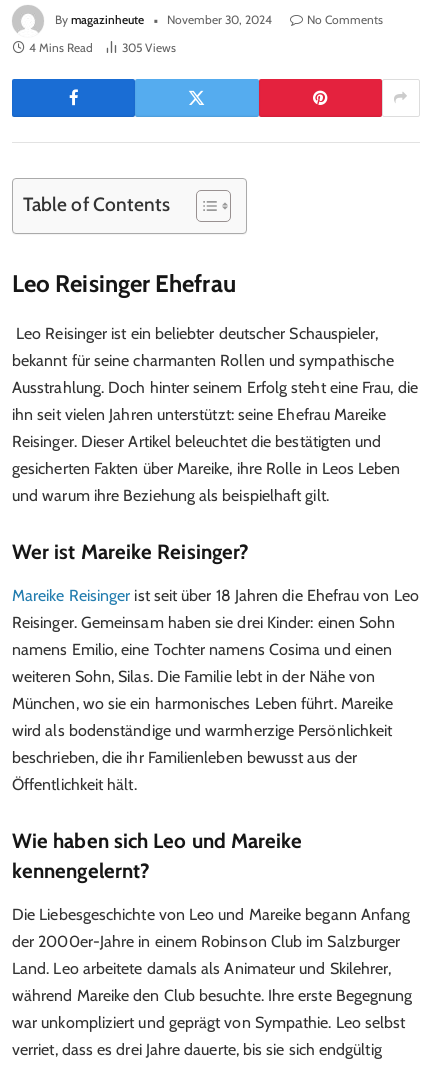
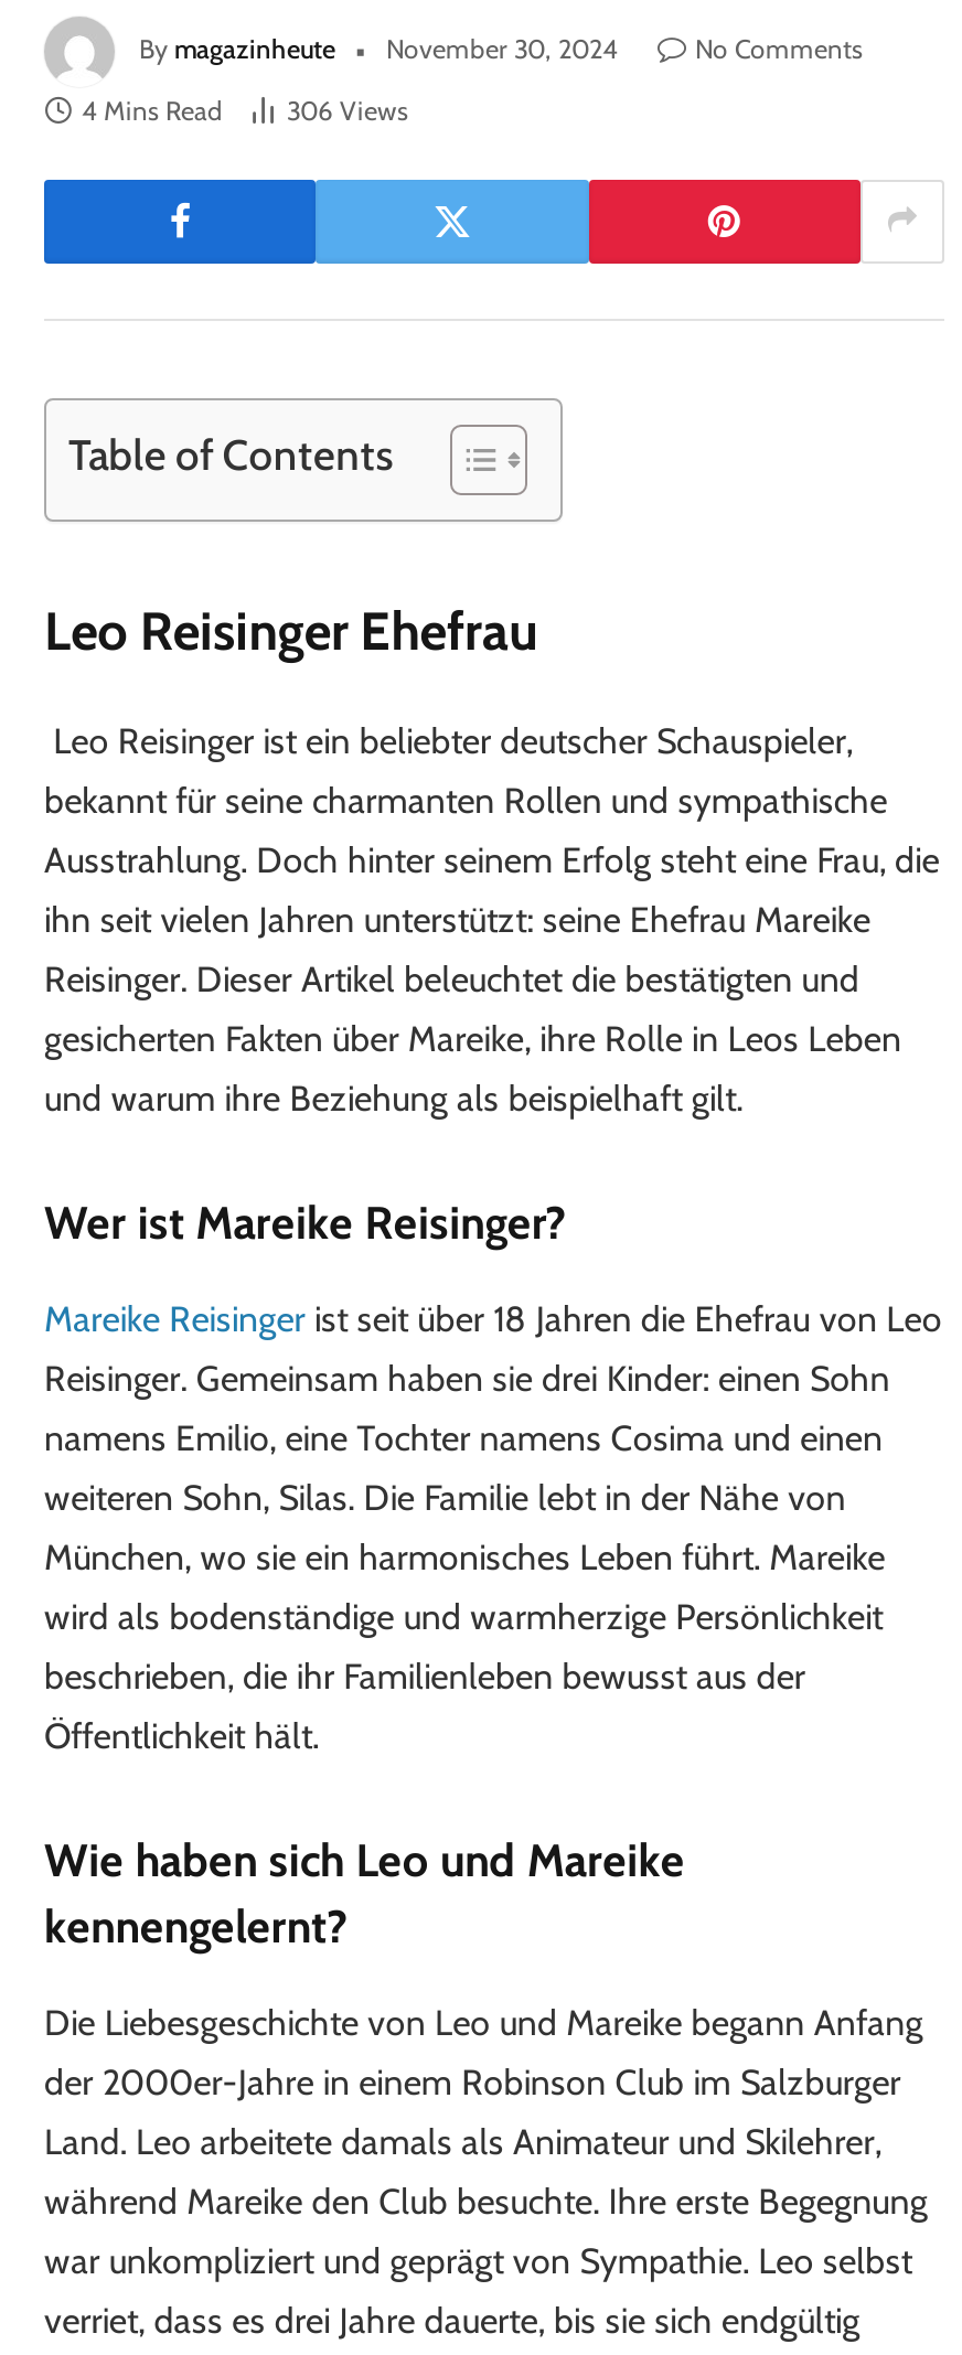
- 4 Mins Read 305 Views
+ 4 Mins Read 306 Views
